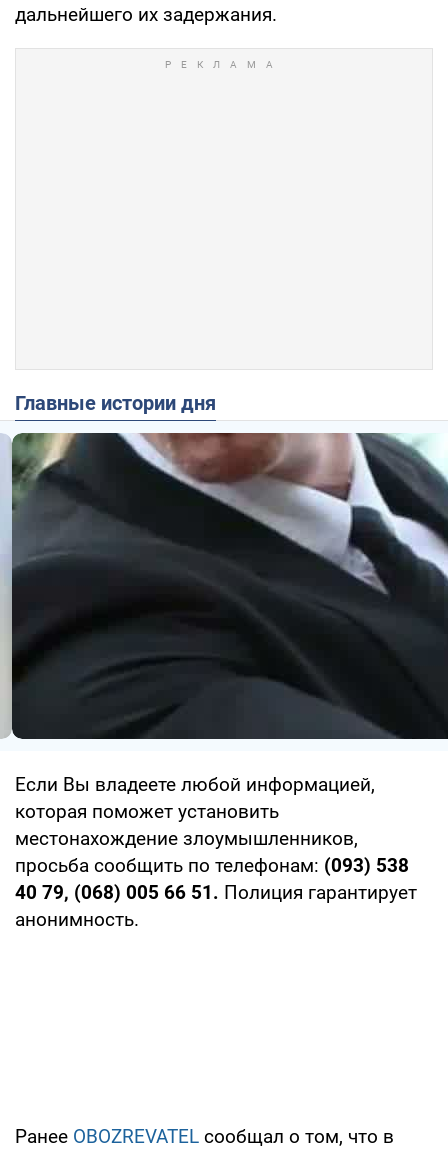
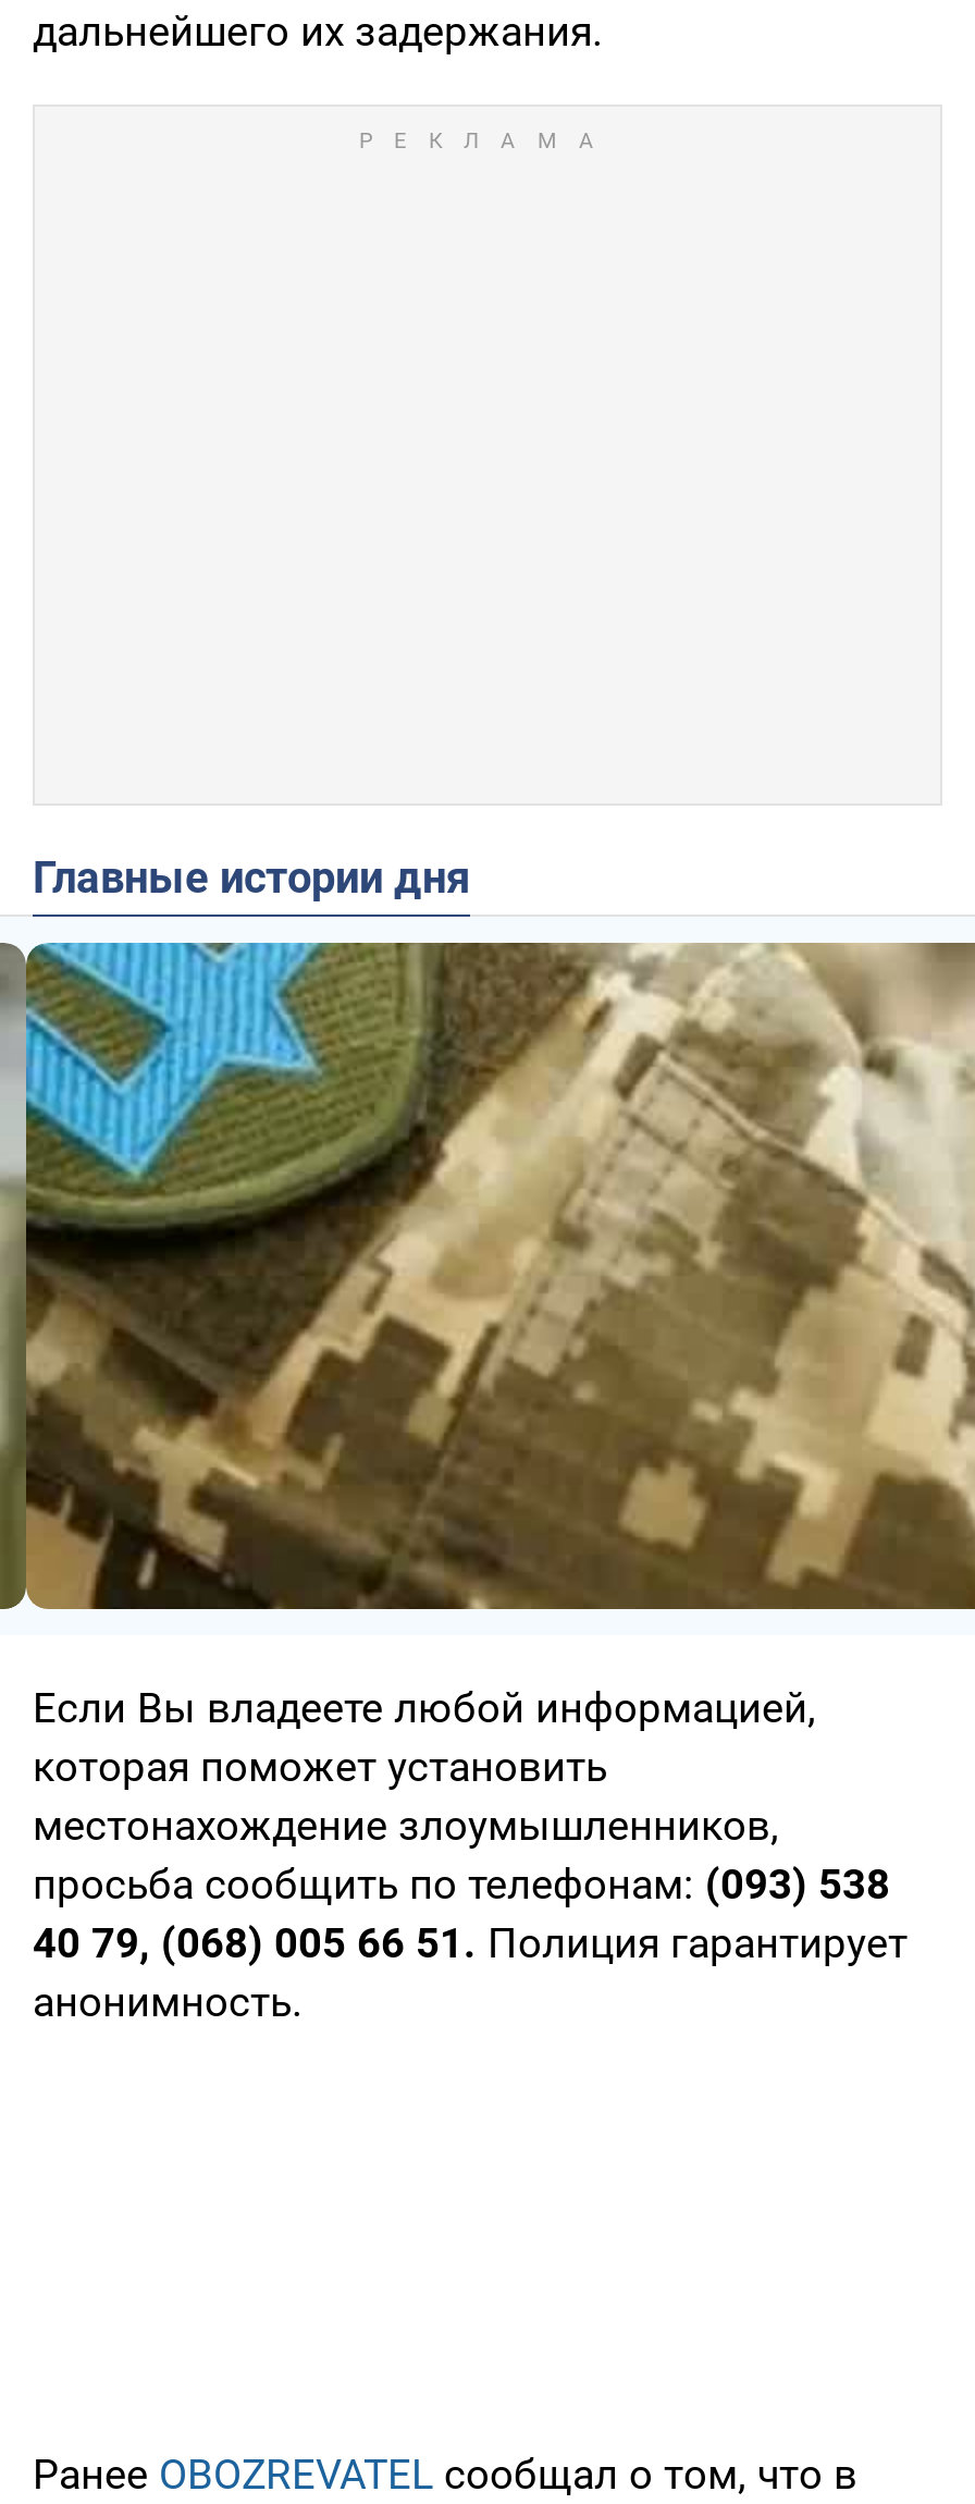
- [image]
+ [image]
